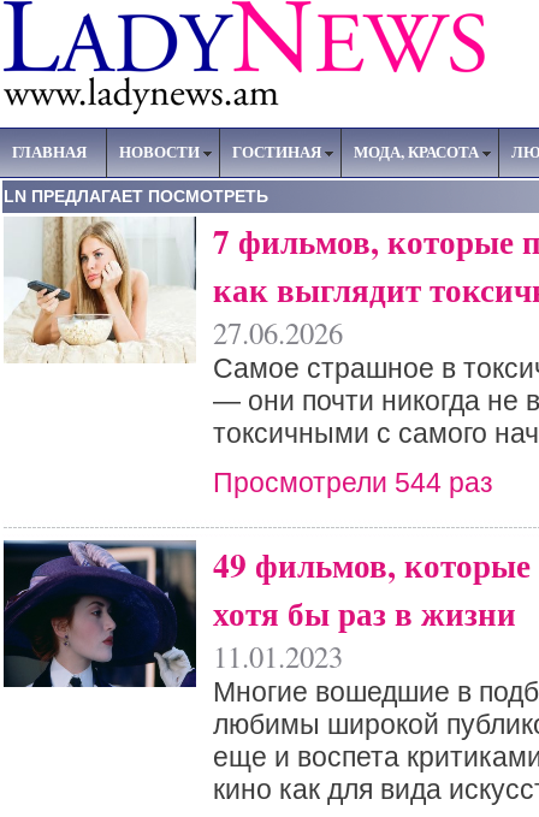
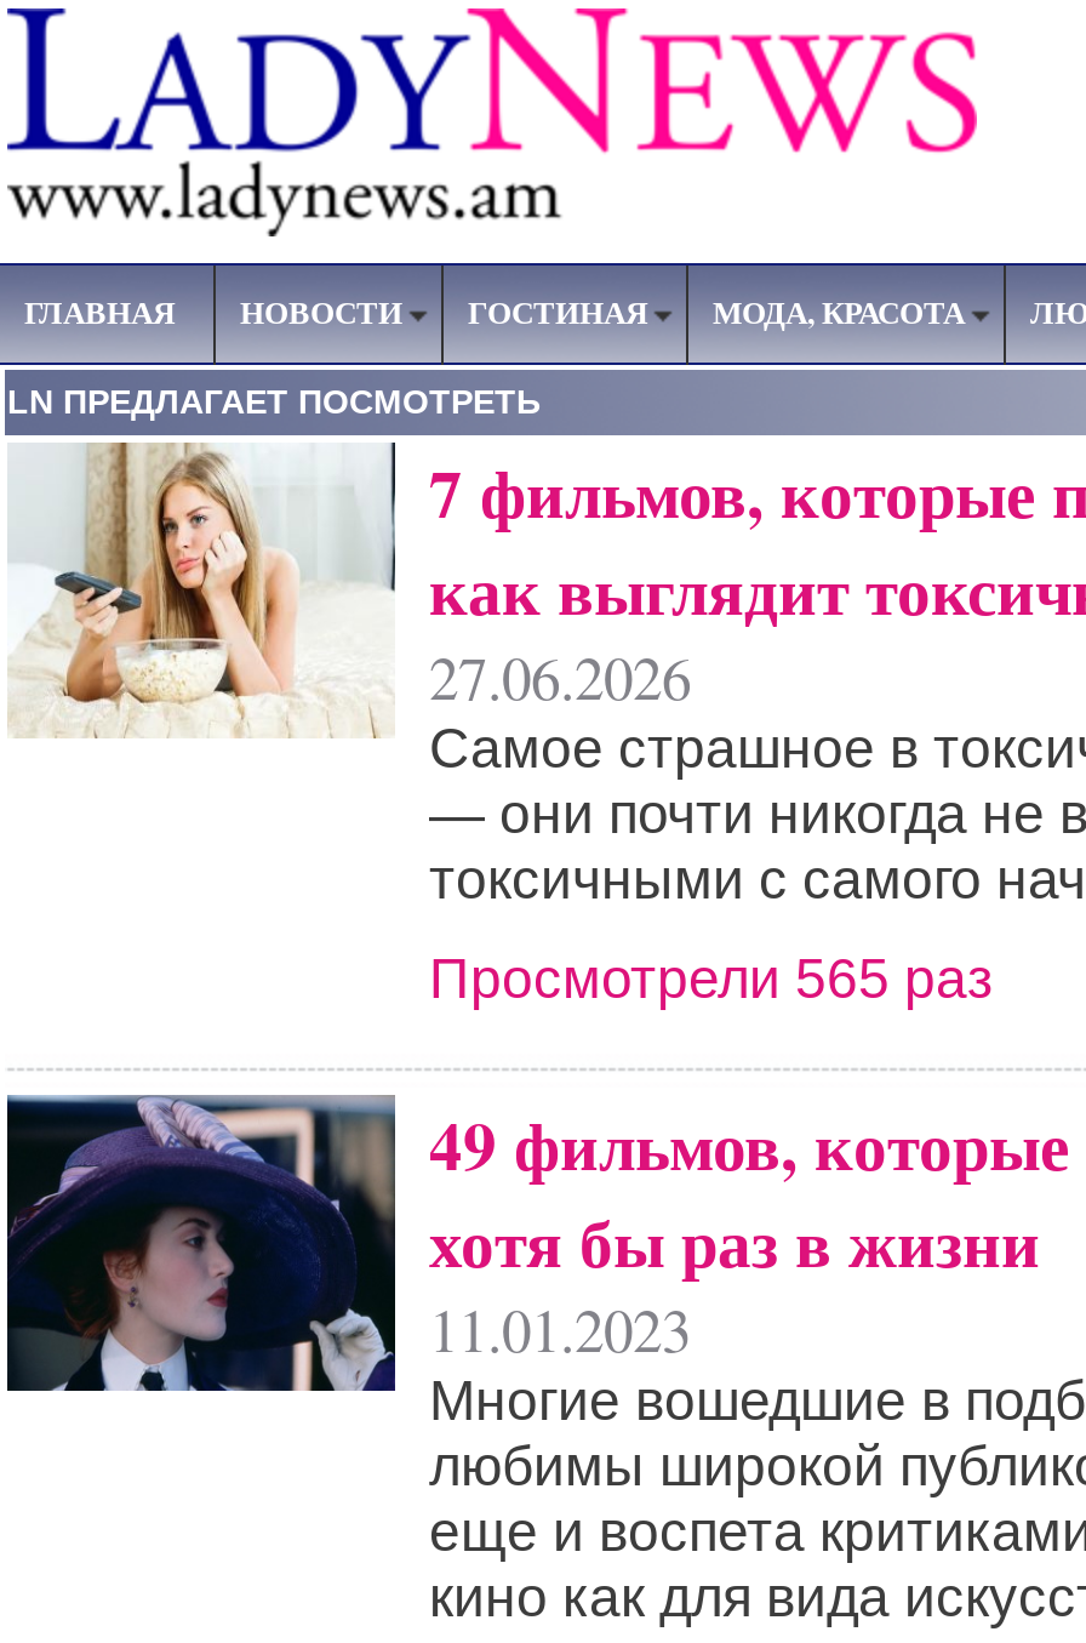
- Просмотрели 544 раз
+ Просмотрели 565 раз
